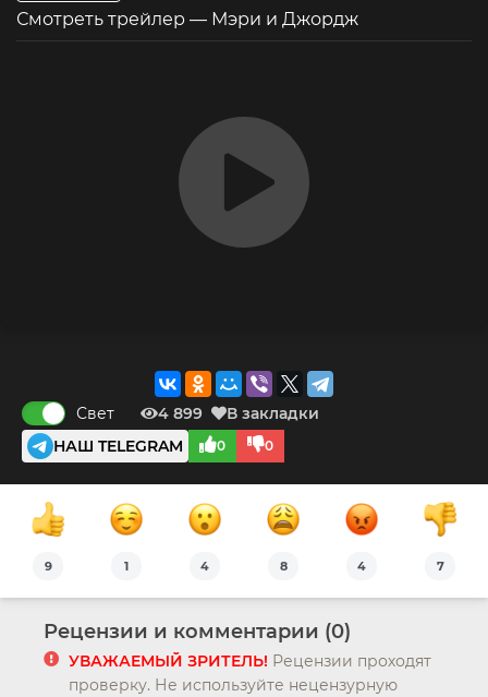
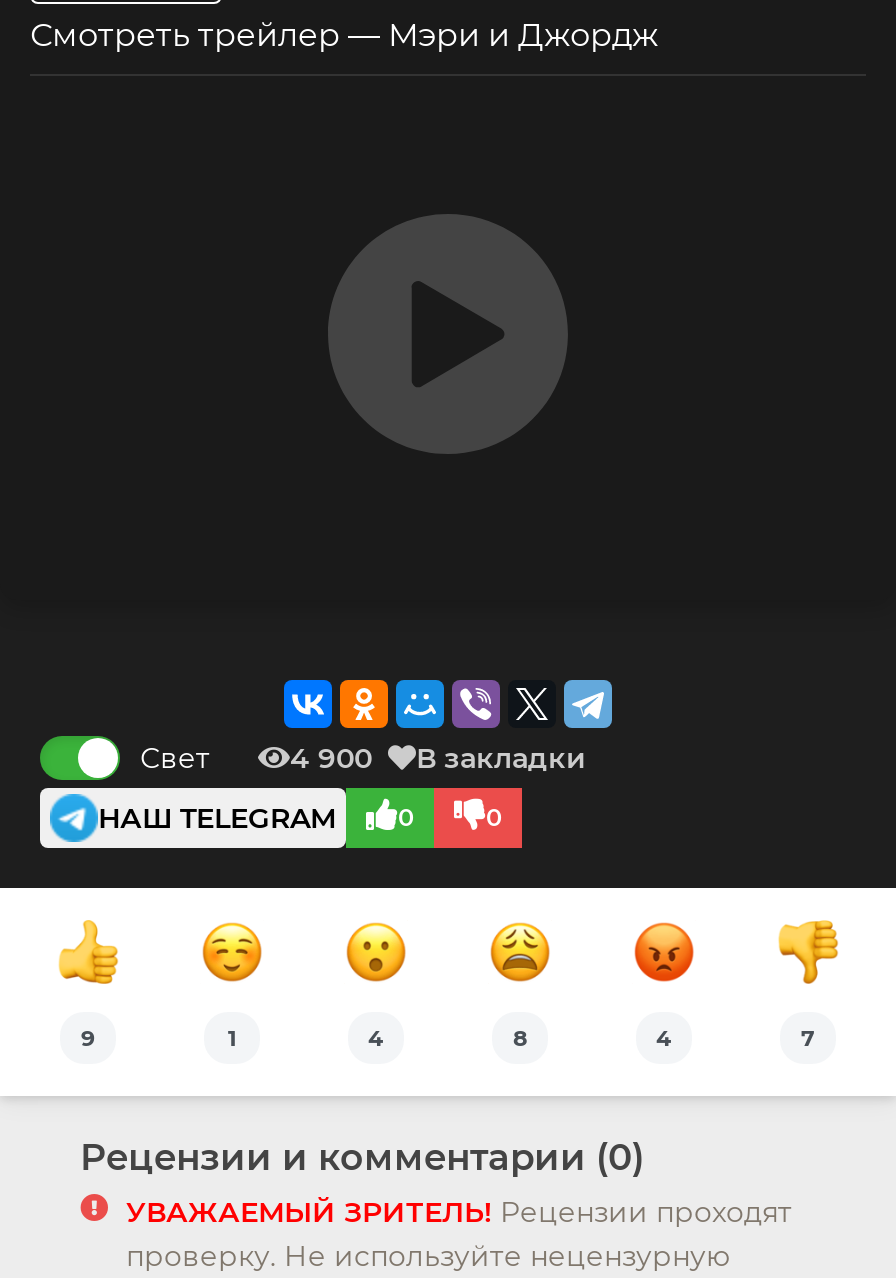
- 4 899 В закладки
+ 4 900 В закладки
